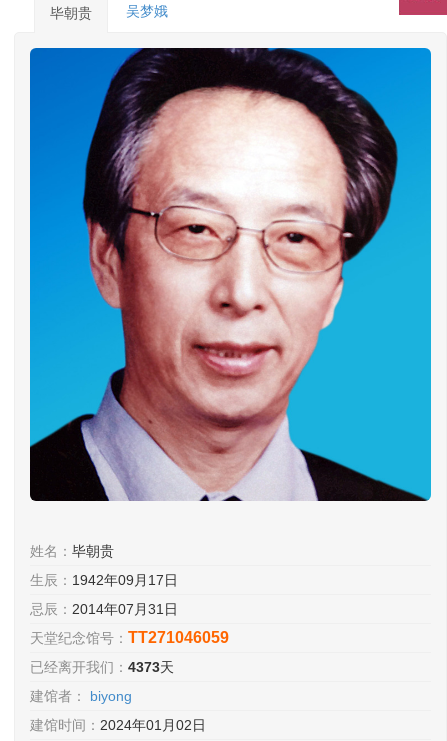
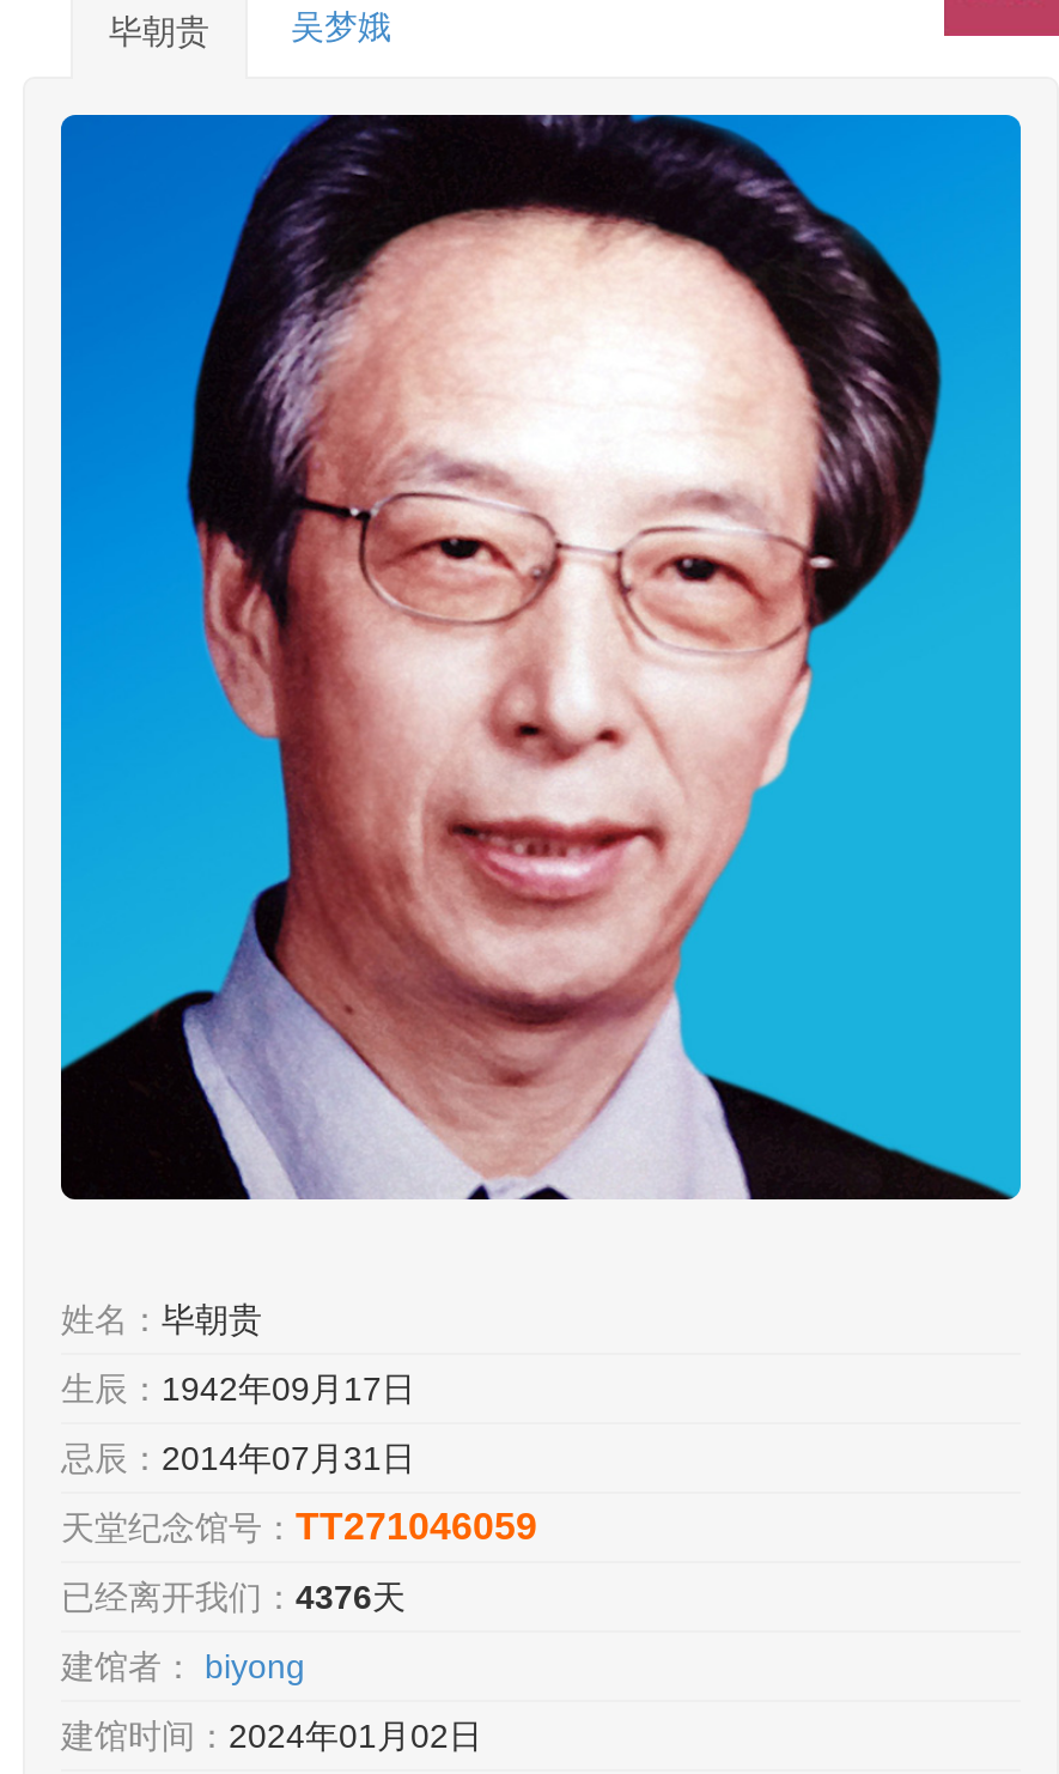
- 已经离开我们：4373天
+ 已经离开我们：4376天
